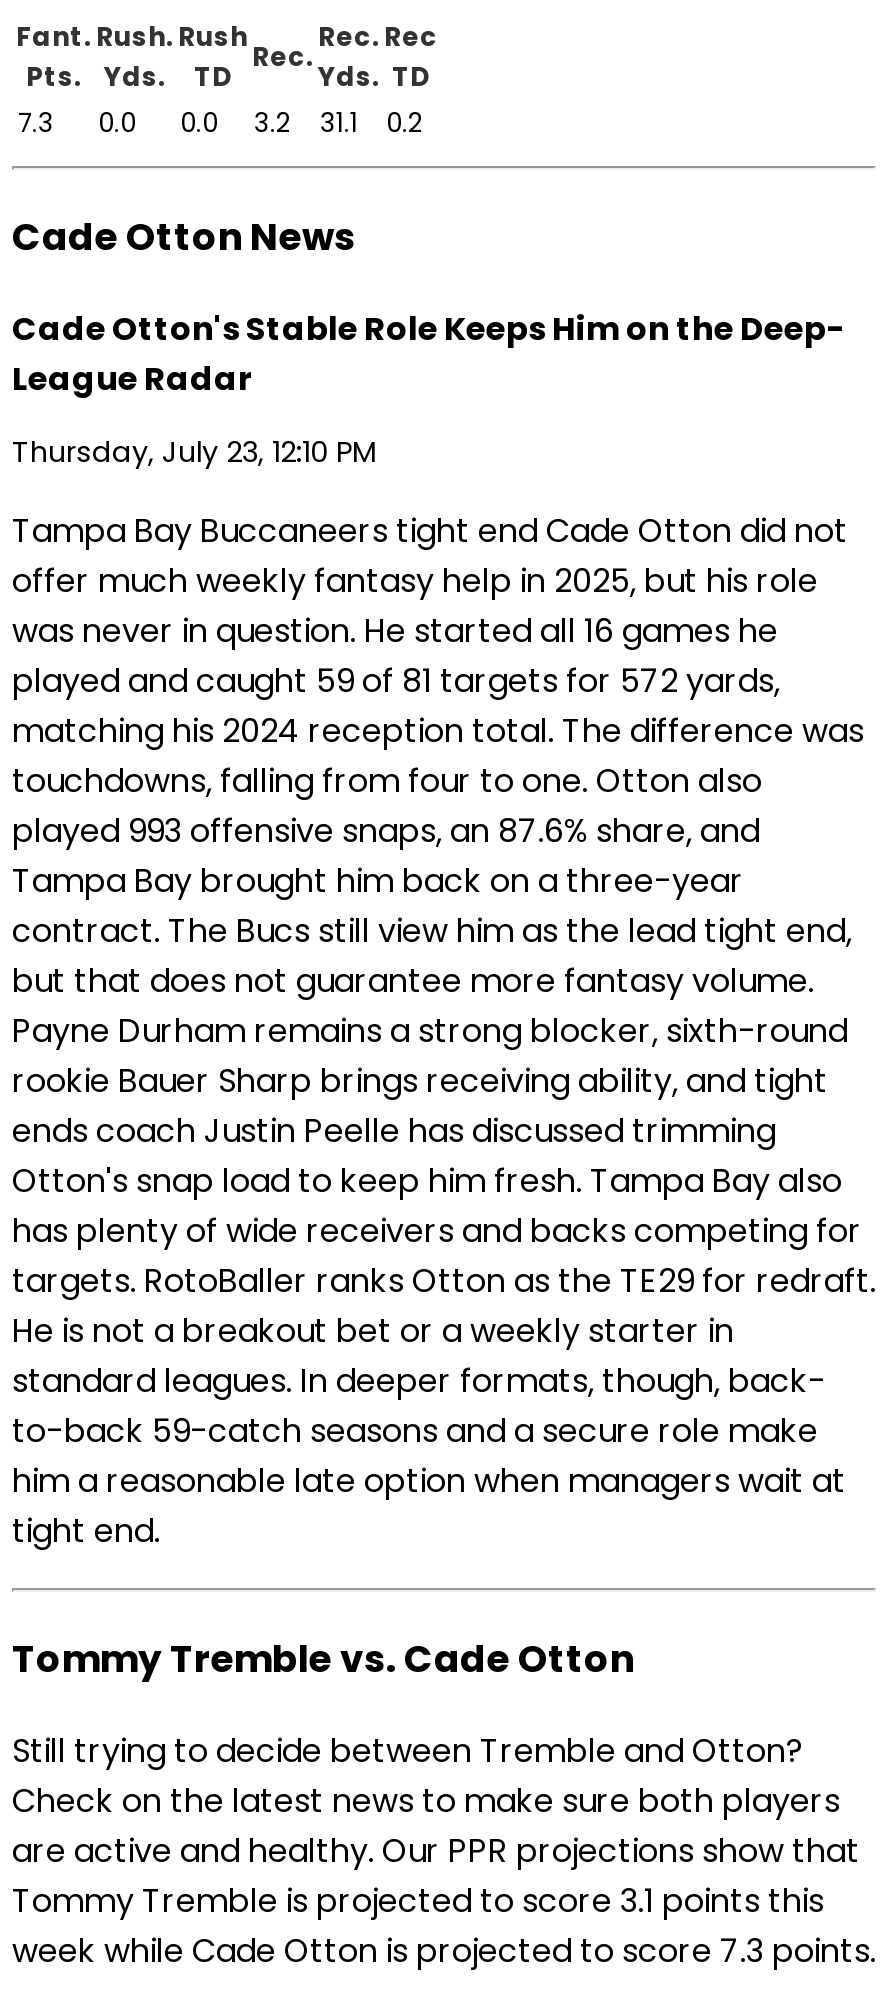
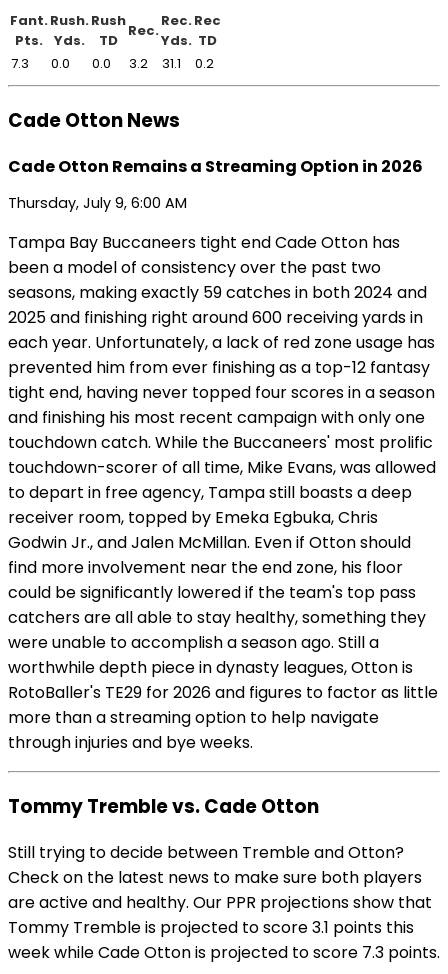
- Cade Otton's Stable Role Keeps Him on the Deep-
- League Radar
+ Cade Otton Remains a Streaming Option in 2026

- Thursday, July 23, 12:10 PM
+ Thursday, July 9, 6:00 AM

- Tampa Bay Buccaneers tight end Cade Otton did not
- offer much weekly fantasy help in 2025, but his role
- was never in question. He started all 16 games he
- played and caught 59 of 81 targets for 572 yards,
- matching his 2024 reception total. The difference was
- touchdowns, falling from four to one. Otton also
- played 993 offensive snaps, an 87.6% share, and
- Tampa Bay brought him back on a three-year
- contract. The Bucs still view him as the lead tight end,
- but that does not guarantee more fantasy volume.
- Payne Durham remains a strong blocker, sixth-round
- rookie Bauer Sharp brings receiving ability, and tight
- ends coach Justin Peelle has discussed trimming
- Otton's snap load to keep him fresh. Tampa Bay also
- has plenty of wide receivers and backs competing for
- targets. RotoBaller ranks Otton as the TE29 for redraft.
- He is not a breakout bet or a weekly starter in
- standard leagues. In deeper formats, though, back-
- to-back 59-catch seasons and a secure role make
- him a reasonable late option when managers wait at
- tight end.
+ Tampa Bay Buccaneers tight end Cade Otton has
+ been a model of consistency over the past two
+ seasons, making exactly 59 catches in both 2024 and
+ 2025 and finishing right around 600 receiving yards in
+ each year. Unfortunately, a lack of red zone usage has
+ prevented him from ever finishing as a top-12 fantasy
+ tight end, having never topped four scores in a season
+ and finishing his most recent campaign with only one
+ touchdown catch. While the Buccaneers' most prolific
+ touchdown-scorer of all time, Mike Evans, was allowed
+ to depart in free agency, Tampa still boasts a deep
+ receiver room, topped by Emeka Egbuka, Chris
+ Godwin Jr., and Jalen McMillan. Even if Otton should
+ find more involvement near the end zone, his floor
+ could be significantly lowered if the team's top pass
+ catchers are all able to stay healthy, something they
+ were unable to accomplish a season ago. Still a
+ worthwhile depth piece in dynasty leagues, Otton is
+ RotoBaller's TE29 for 2026 and figures to factor as little
+ more than a streaming option to help navigate
+ through injuries and bye weeks.
